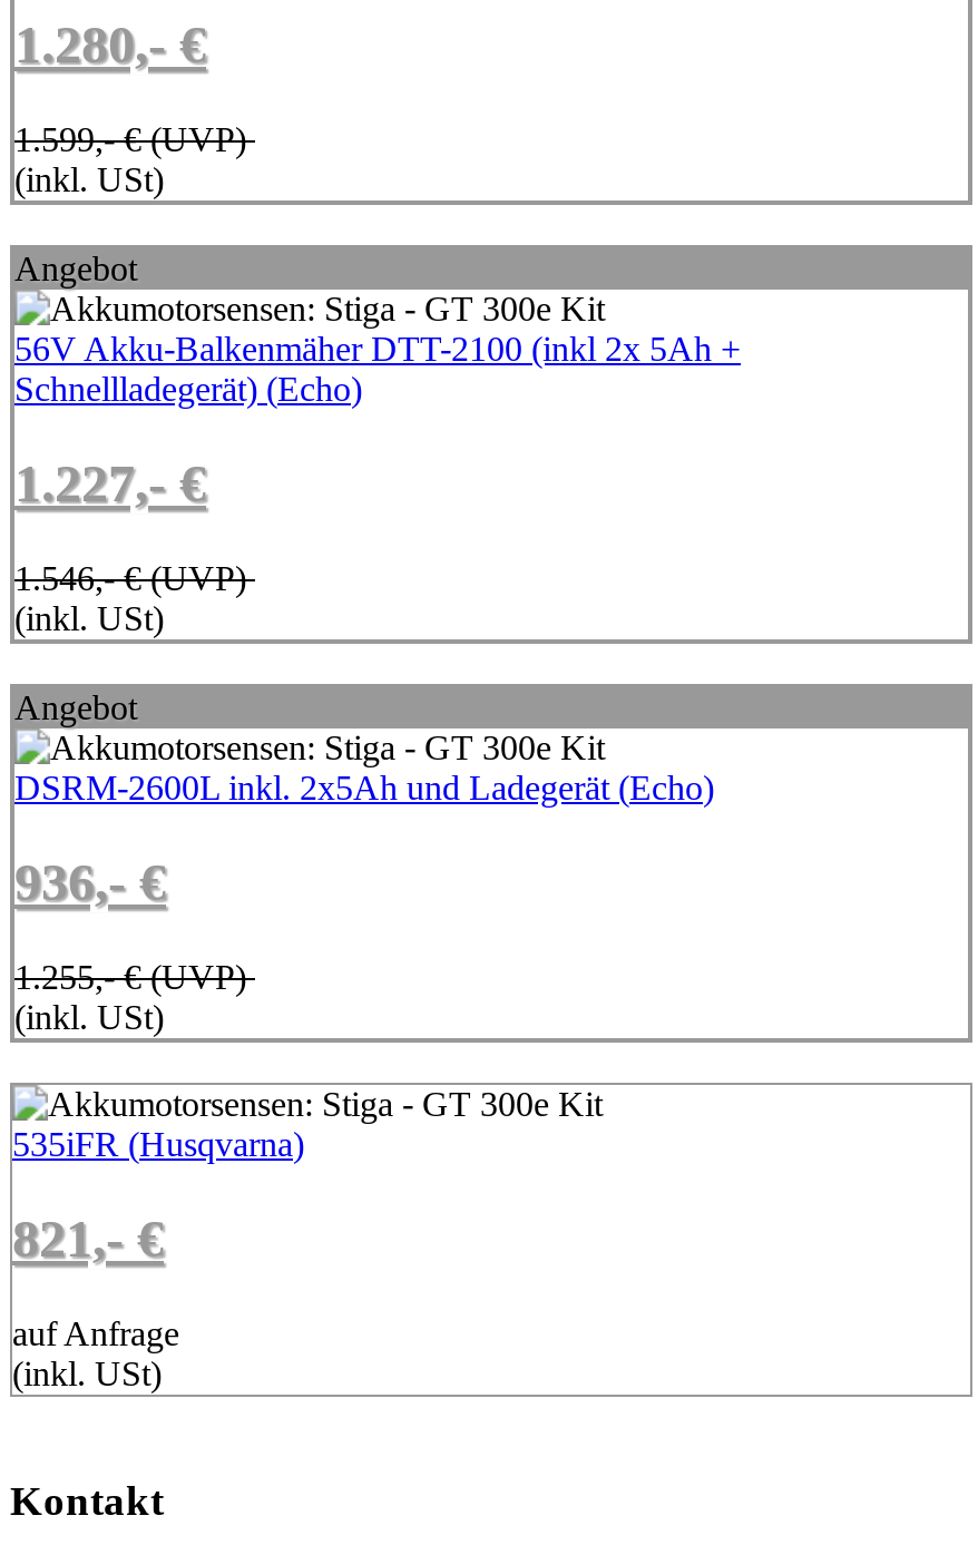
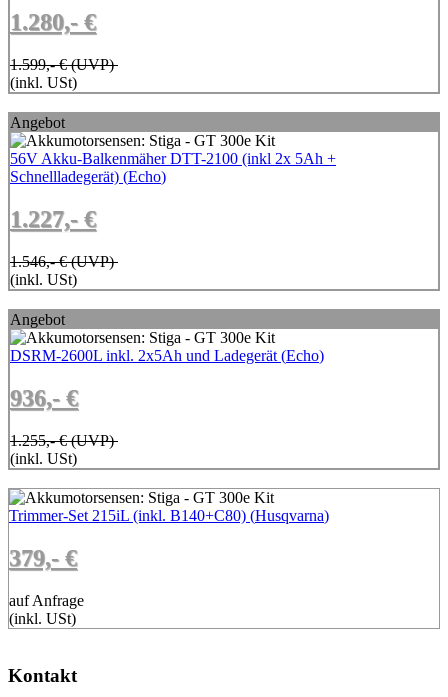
- 535iFR (Husqvarna)
+ Trimmer-Set 215iL (inkl. B140+C80) (Husqvarna)

- 821,- €
+ 379,- €
